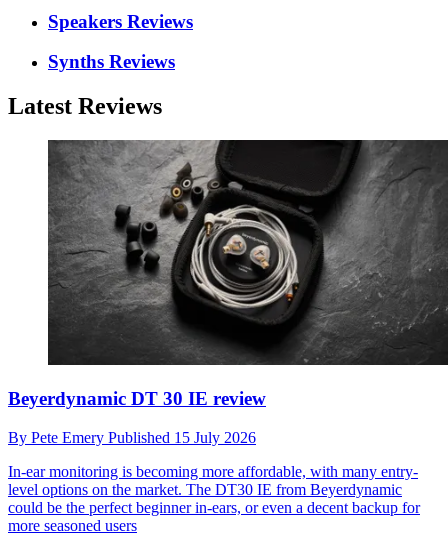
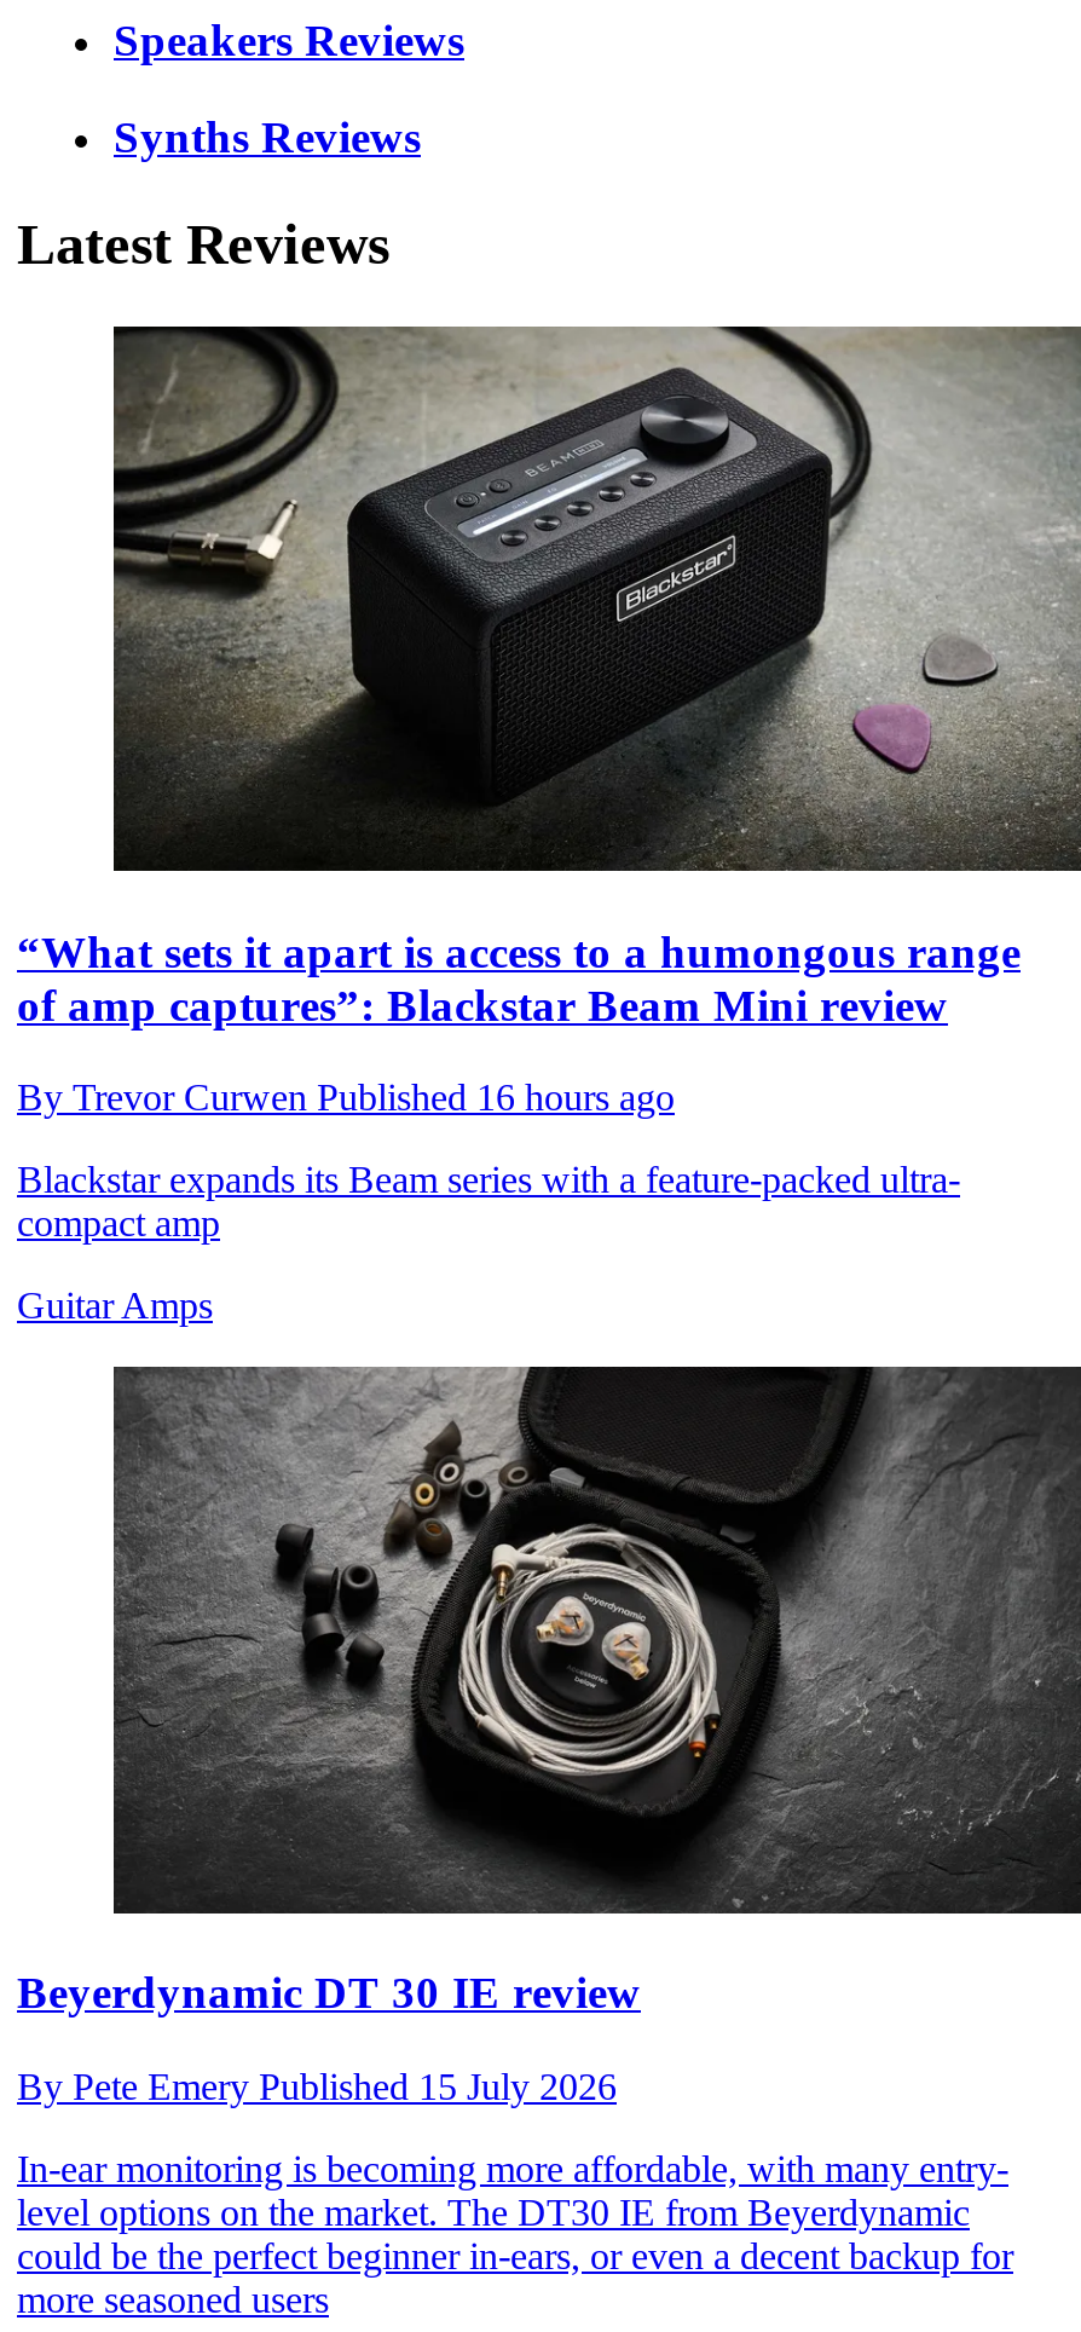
+ [image]
+ “What sets it apart is access to a humongous range
+ of amp captures”: Blackstar Beam Mini review
+ By Trevor Curwen Published 16 hours ago
+ Blackstar expands its Beam series with a feature‑packed ultra-
+ compact amp
+ Guitar Amps
